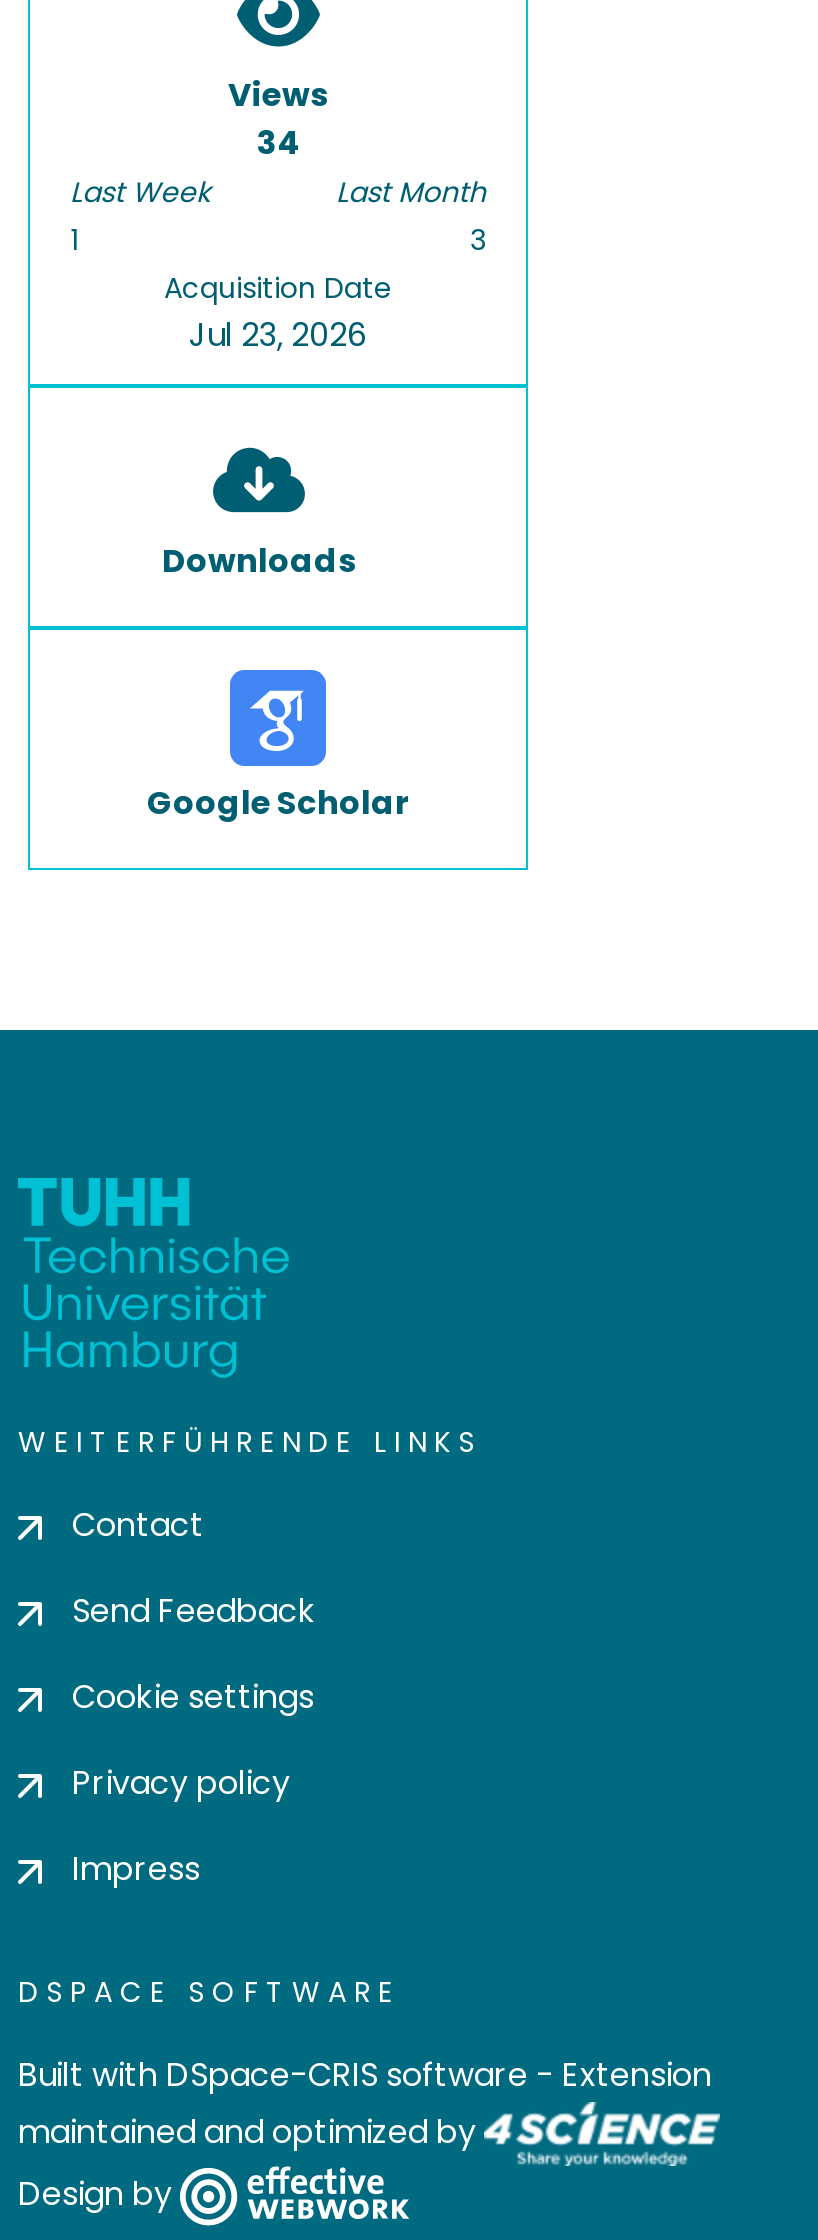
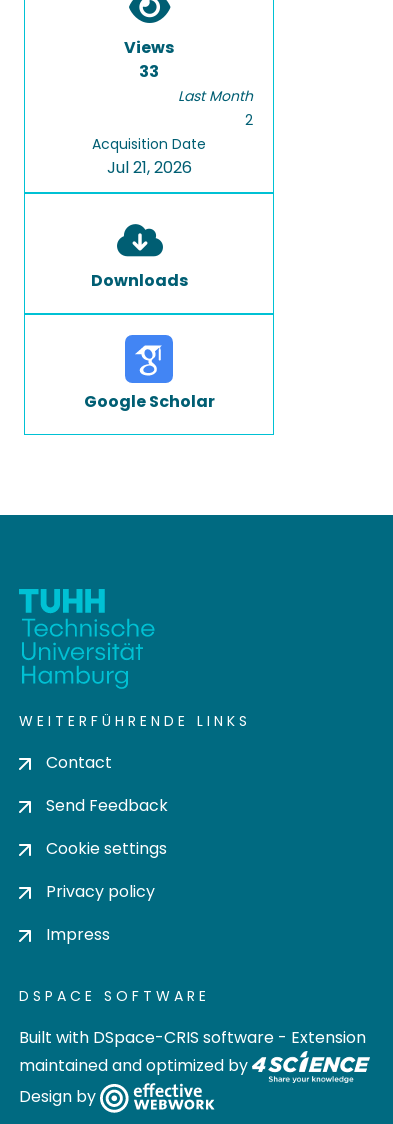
- 34
- Last Week
- 1
+ 33

- 3
+ 2

- Jul 23, 2026
+ Jul 21, 2026
